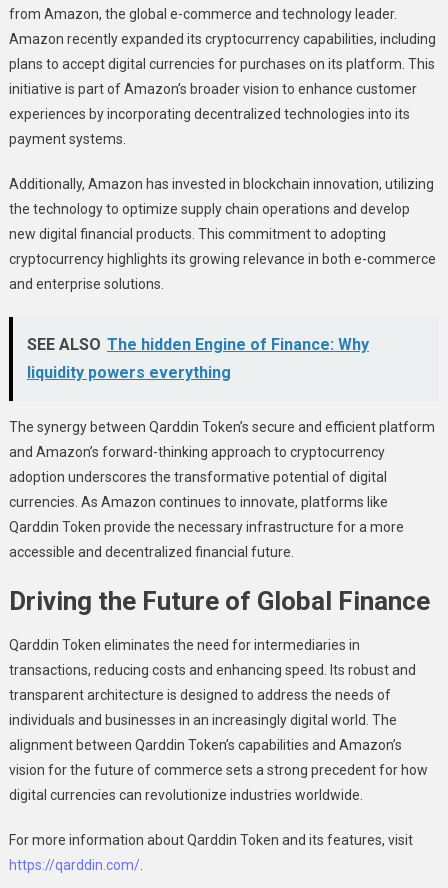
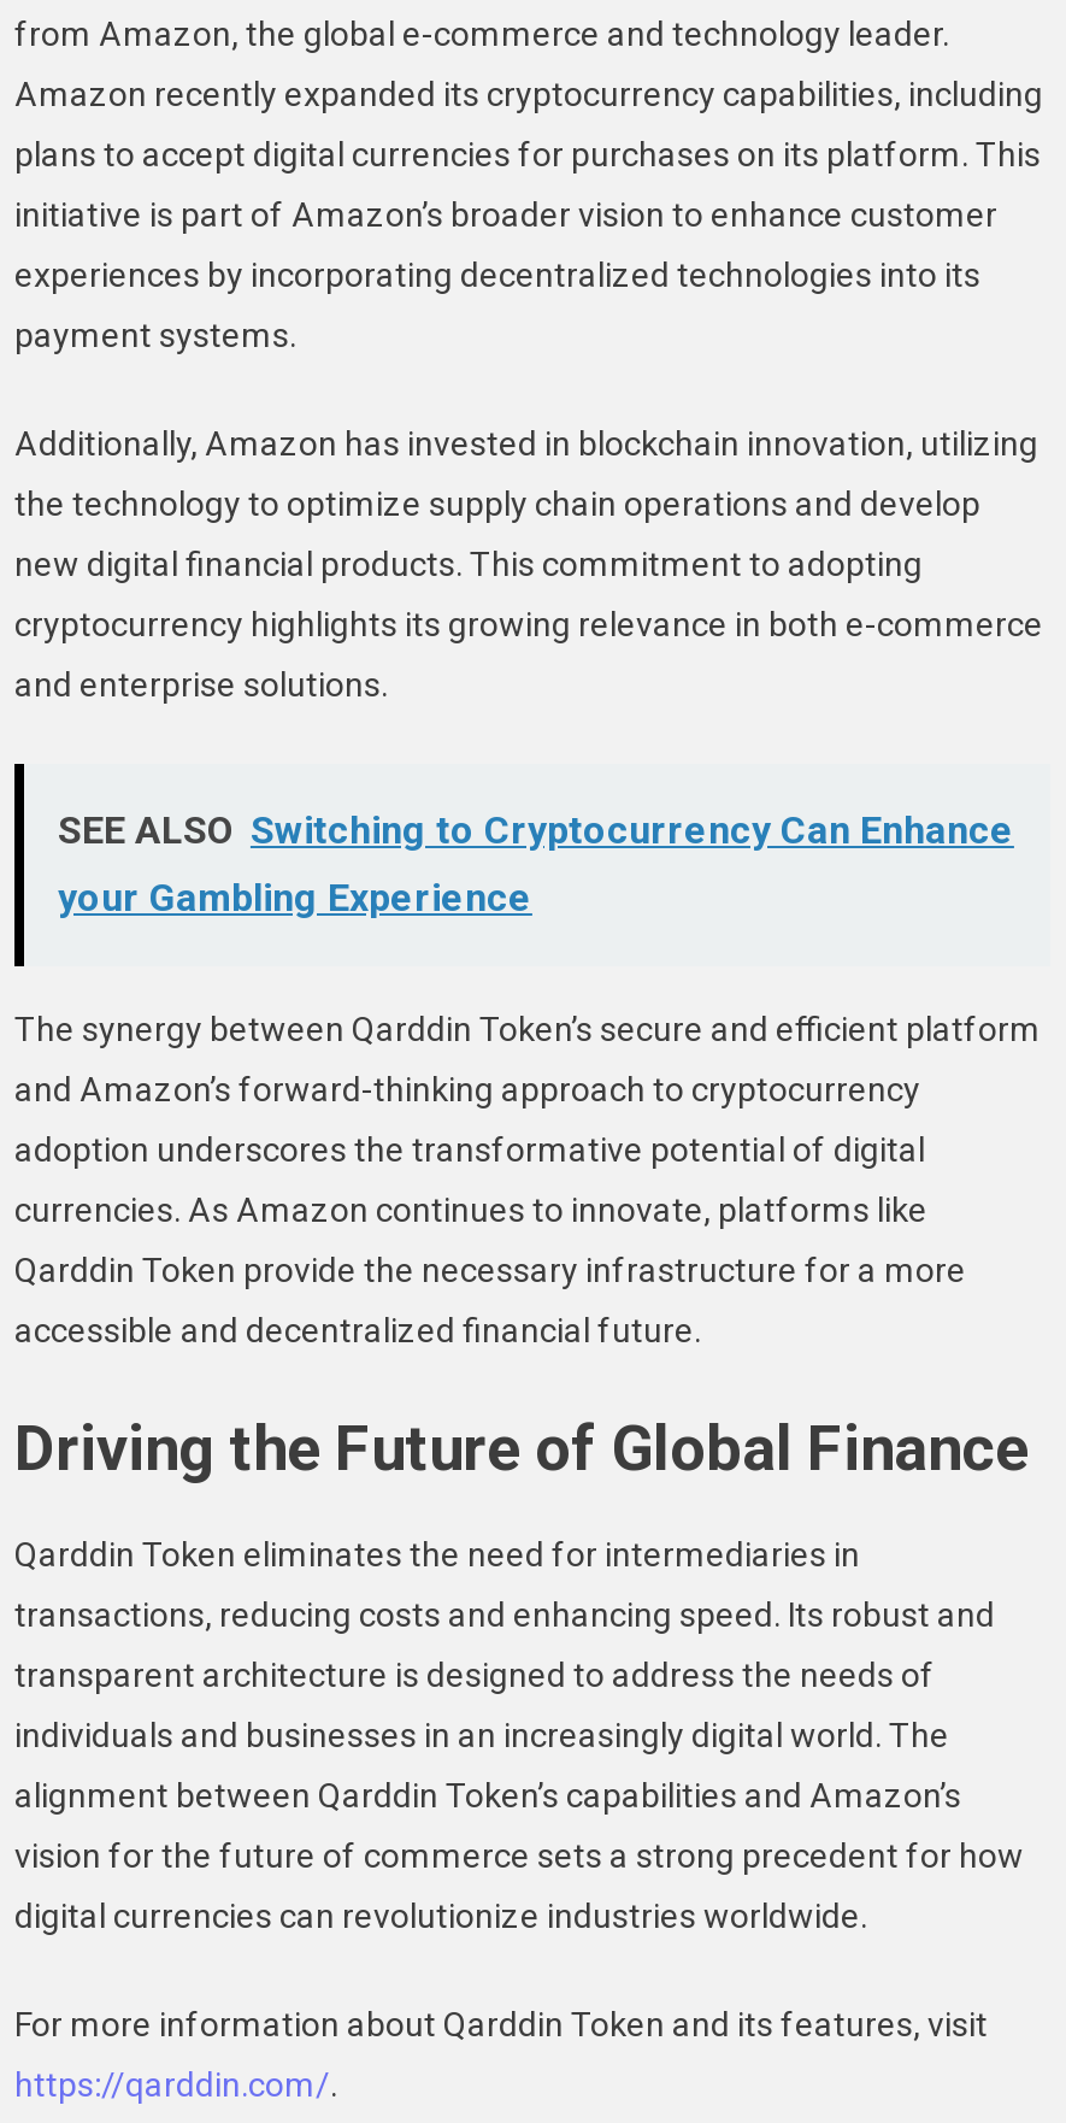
- SEE ALSO The hidden Engine of Finance: Why
+ SEE ALSO Switching to Cryptocurrency Can Enhance

- liquidity powers everything
+ your Gambling Experience
